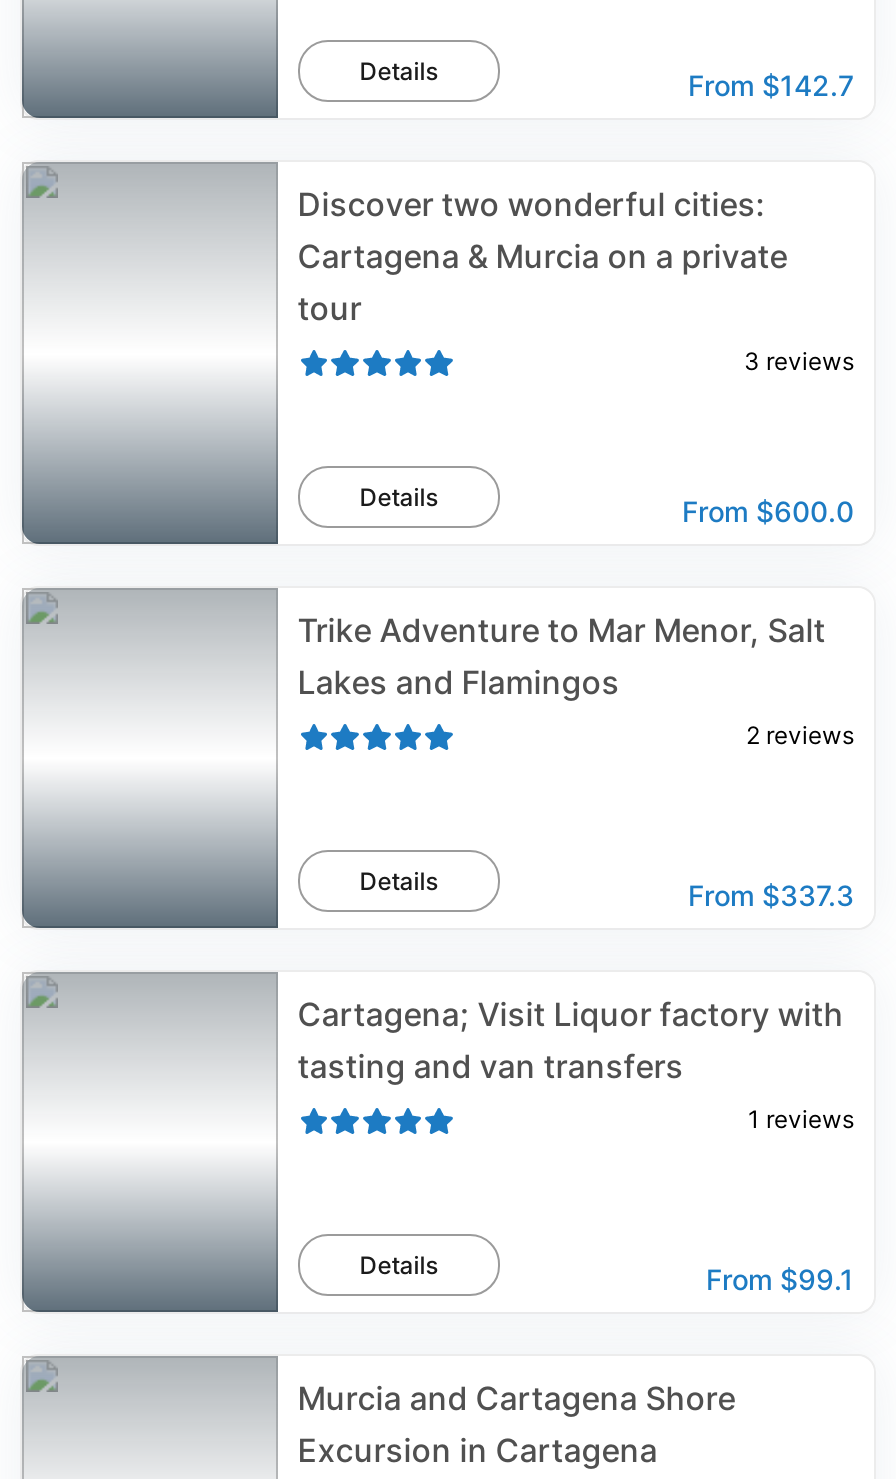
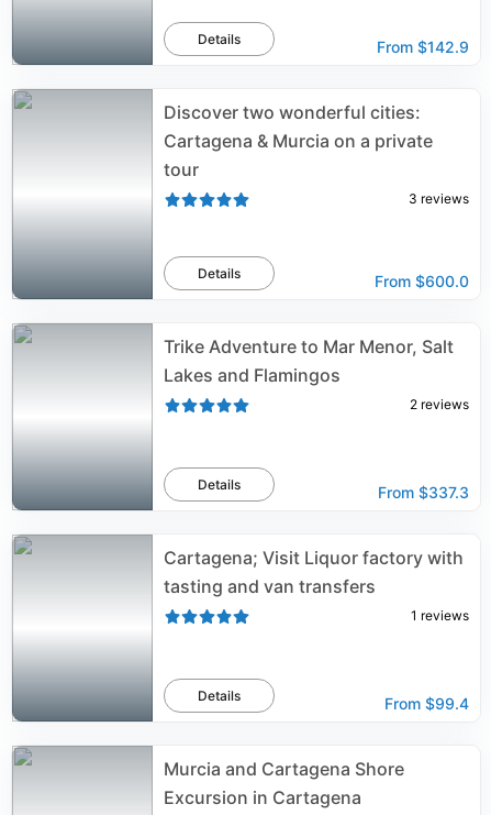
- From $142.7
+ From $142.9

- From $99.1
+ From $99.4
